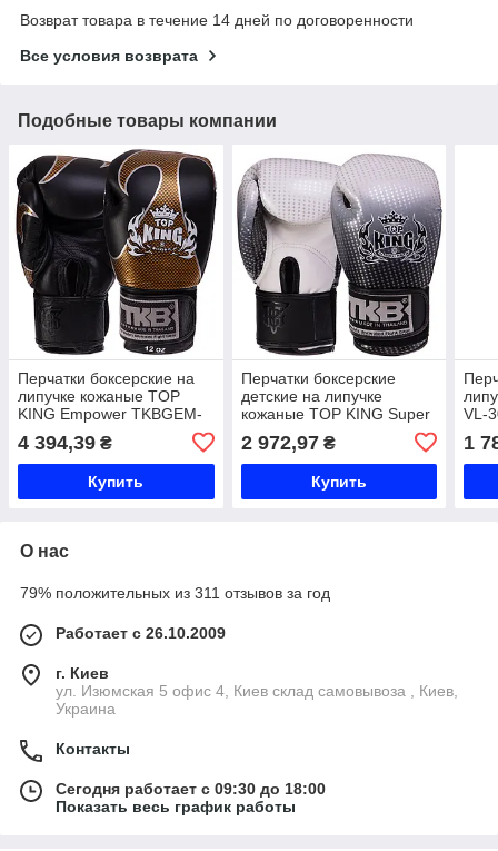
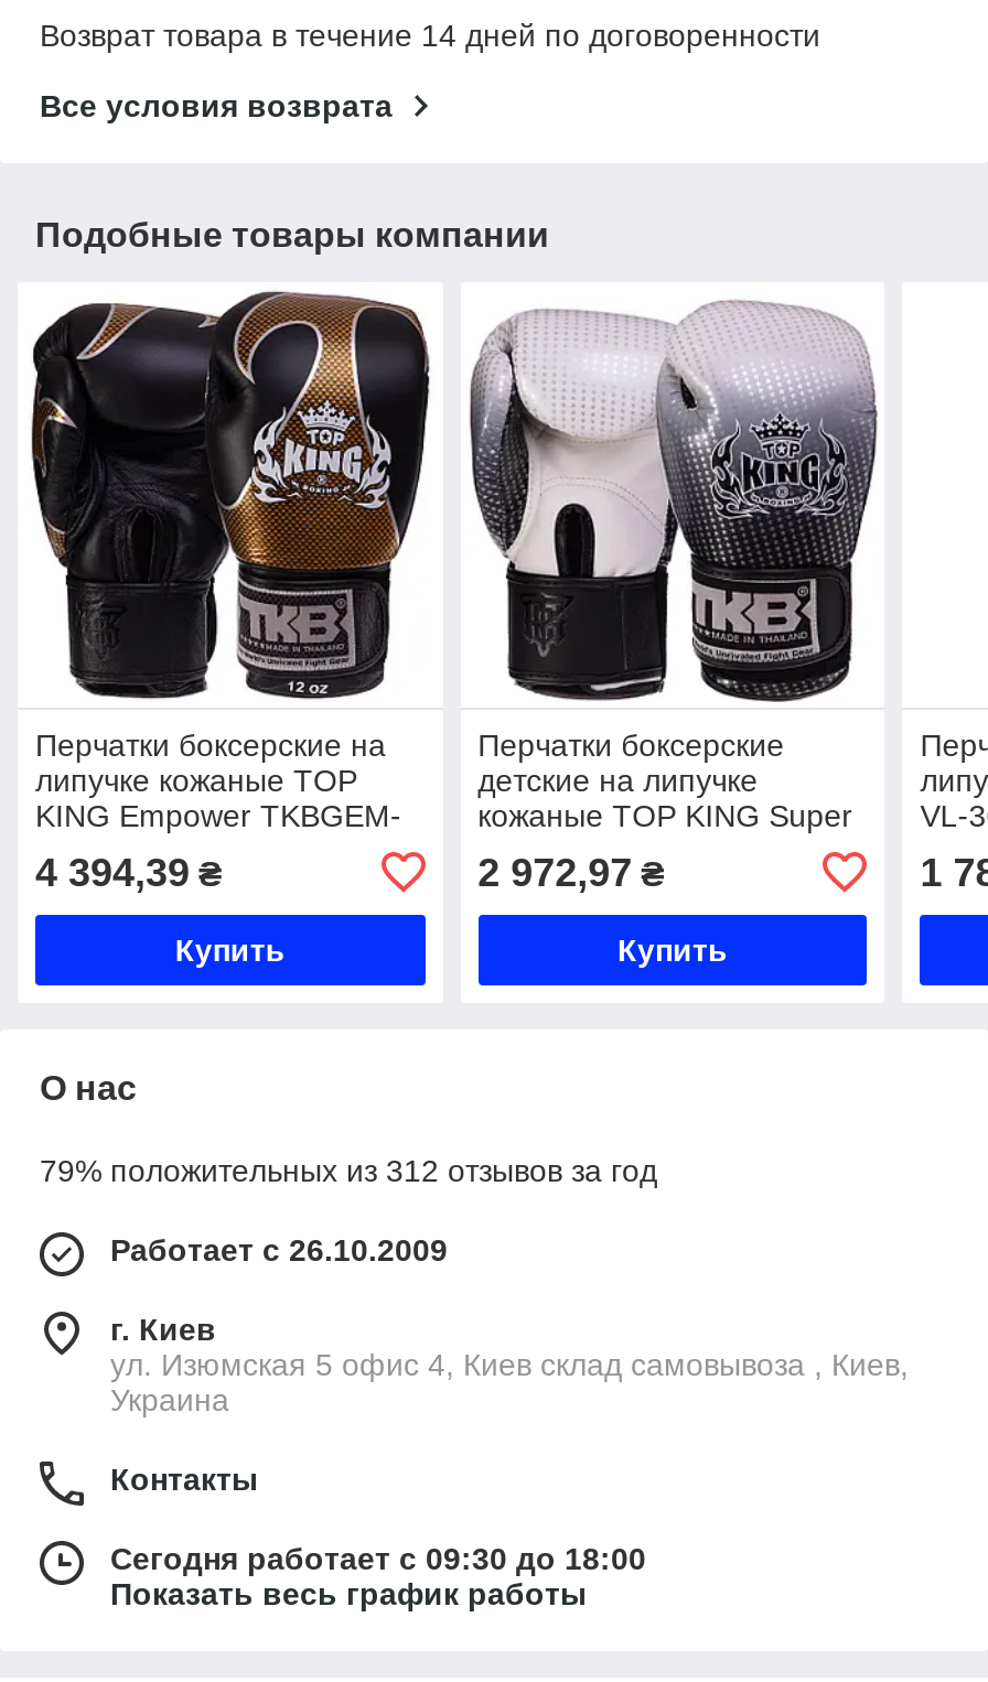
- 79% положительных из 311 отзывов за год
+ 79% положительных из 312 отзывов за год
